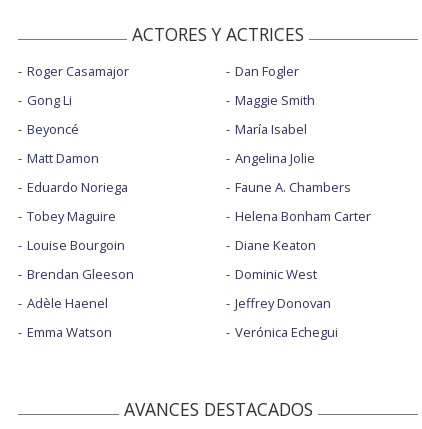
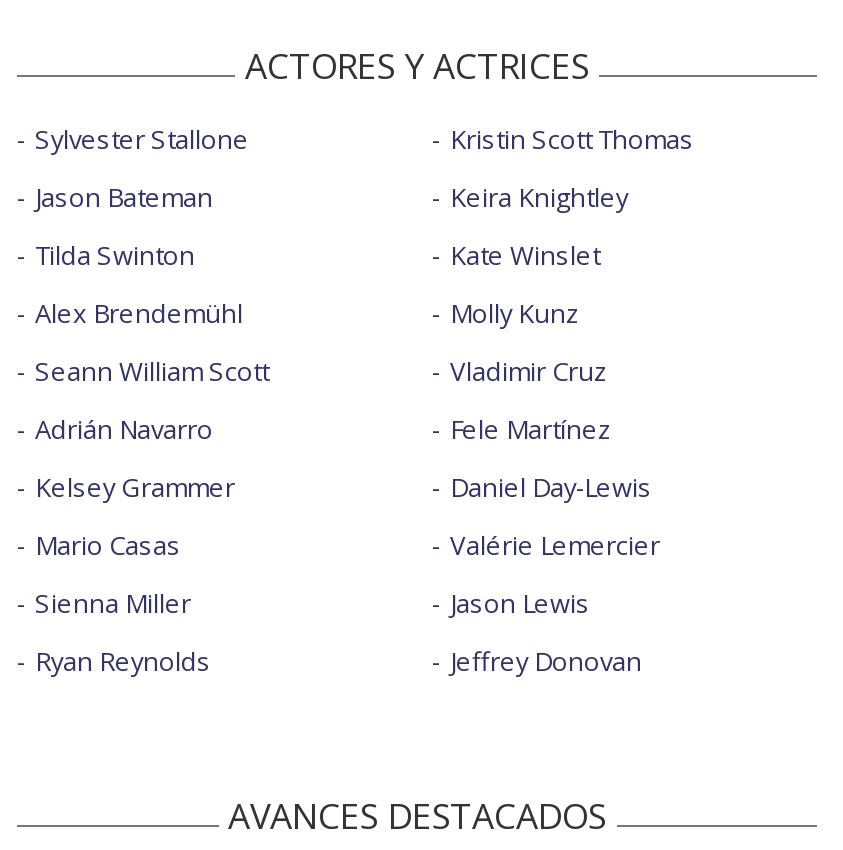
- Roger Casamajor
- Gong Li
- Beyoncé
- Matt Damon
- Eduardo Noriega
- Tobey Maguire
- Louise Bourgoin
- Brendan Gleeson
- Adèle Haenel
- Emma Watson
+ Sylvester Stallone
+ Jason Bateman
+ Tilda Swinton
+ Alex Brendemühl
+ Seann William Scott
+ Adrián Navarro
+ Kelsey Grammer
+ Mario Casas
+ Sienna Miller
+ Ryan Reynolds

- Dan Fogler
- Maggie Smith
- María Isabel
- Angelina Jolie
- Faune A. Chambers
- Helena Bonham Carter
- Diane Keaton
- Dominic West
+ Kristin Scott Thomas
+ Keira Knightley
+ Kate Winslet
+ Molly Kunz
+ Vladimir Cruz
+ Fele Martínez
+ Daniel Day-Lewis
+ Valérie Lemercier
+ Jason Lewis

moved down: Jeffrey Donovan

- Verónica Echegui
